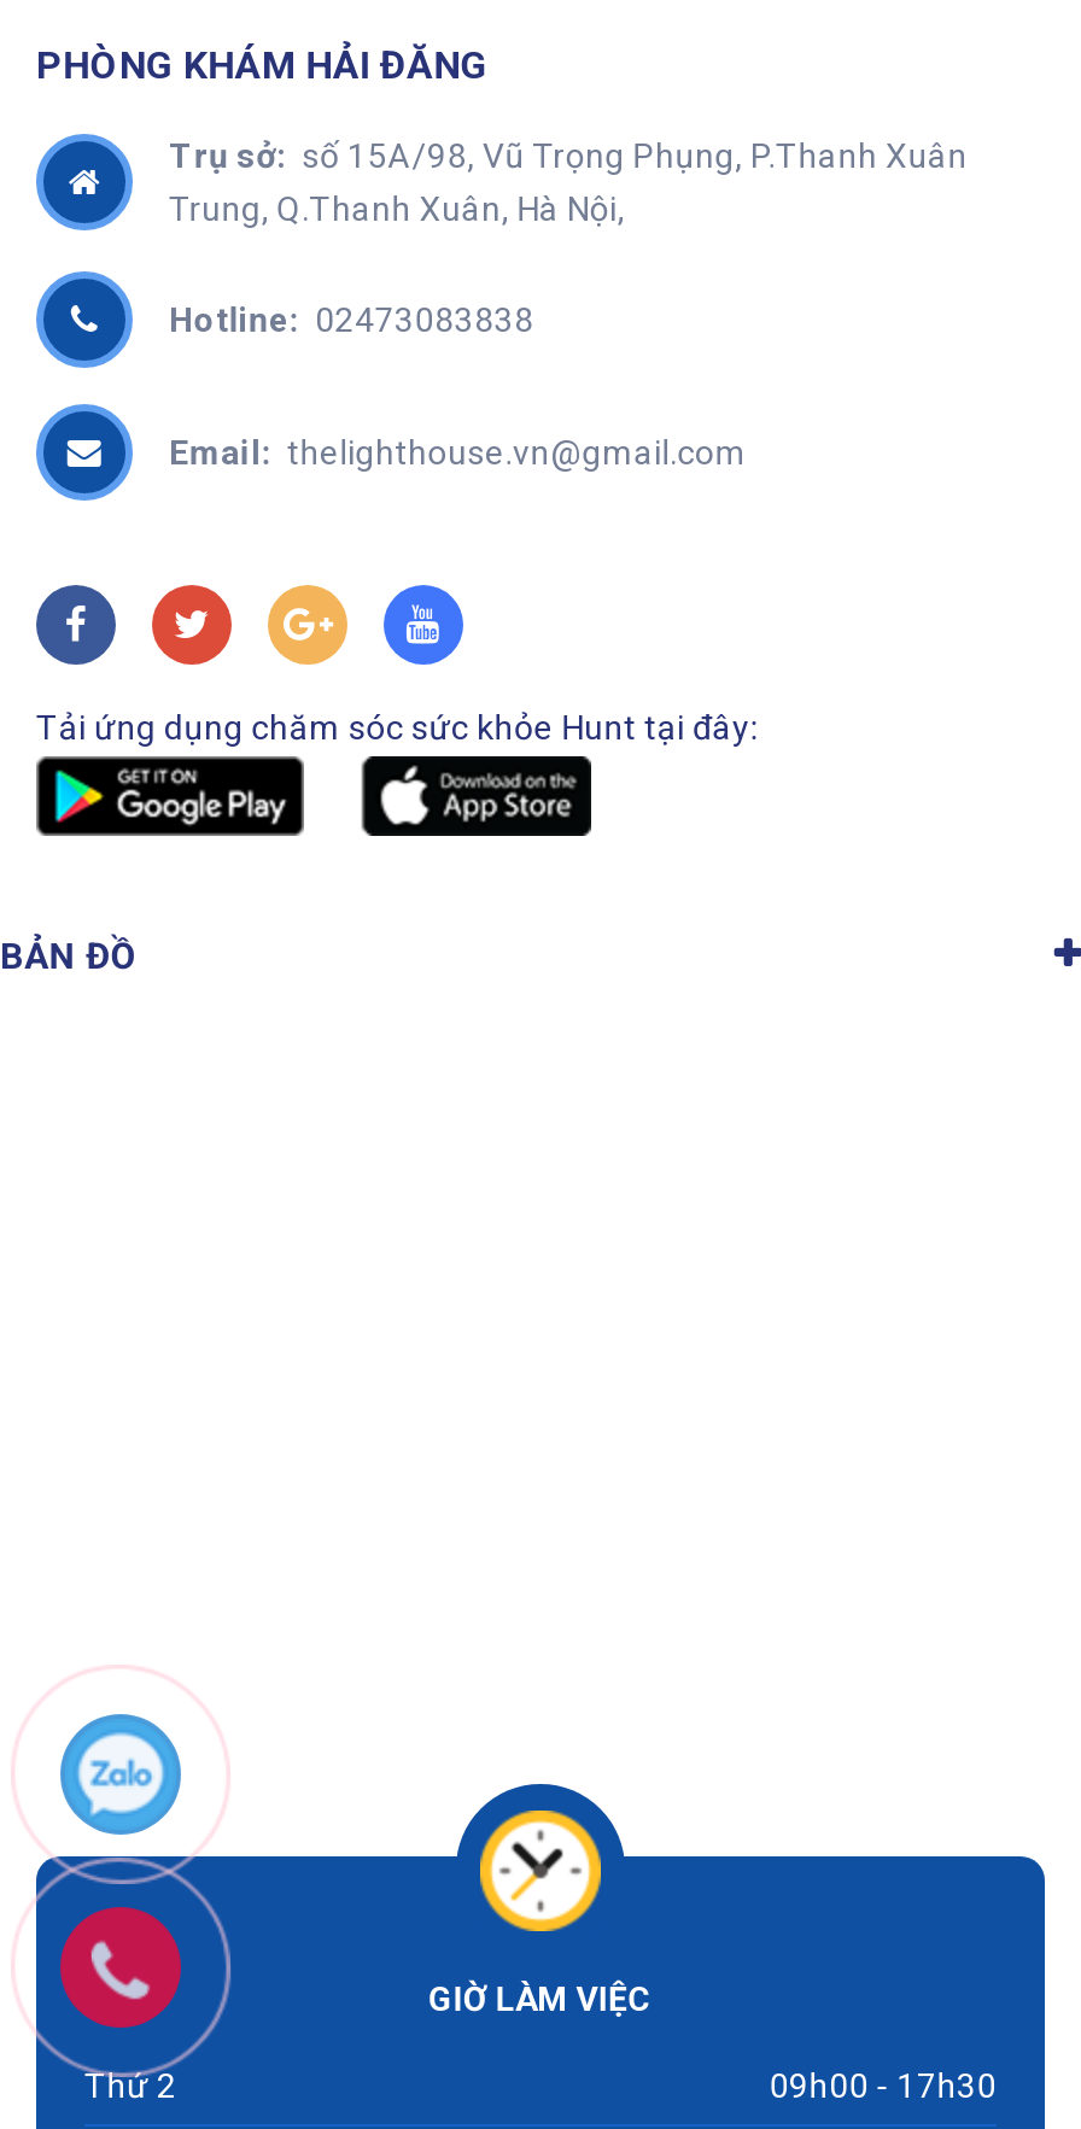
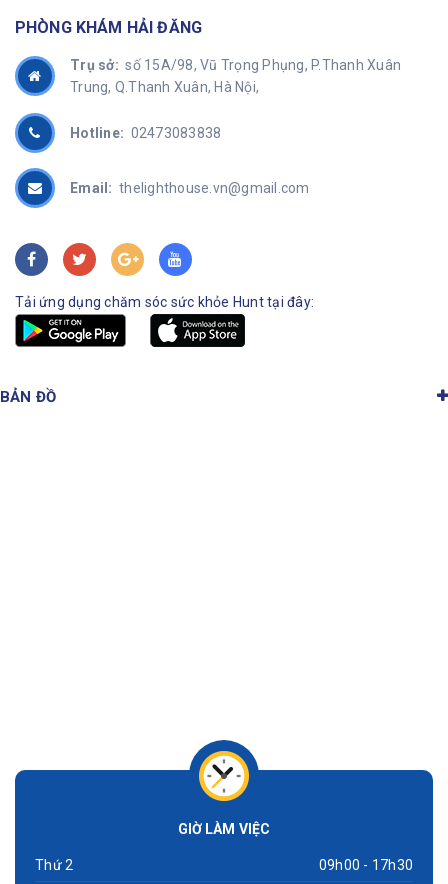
- [image]

- [image]
